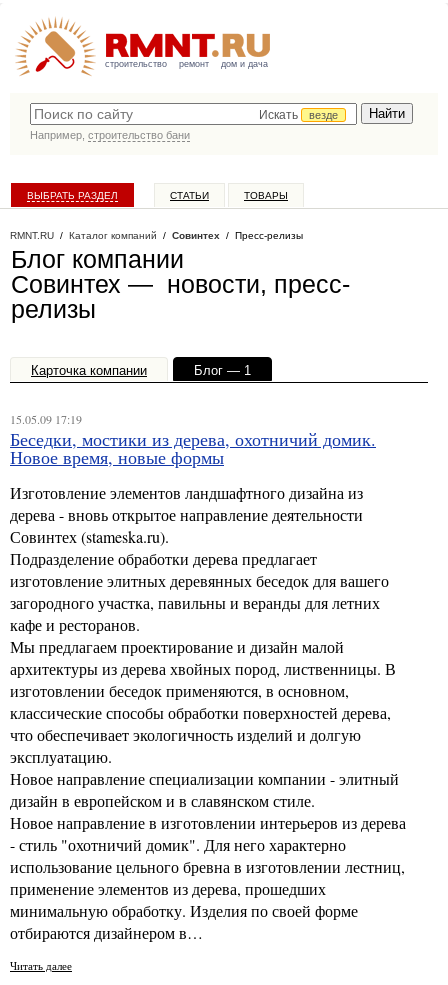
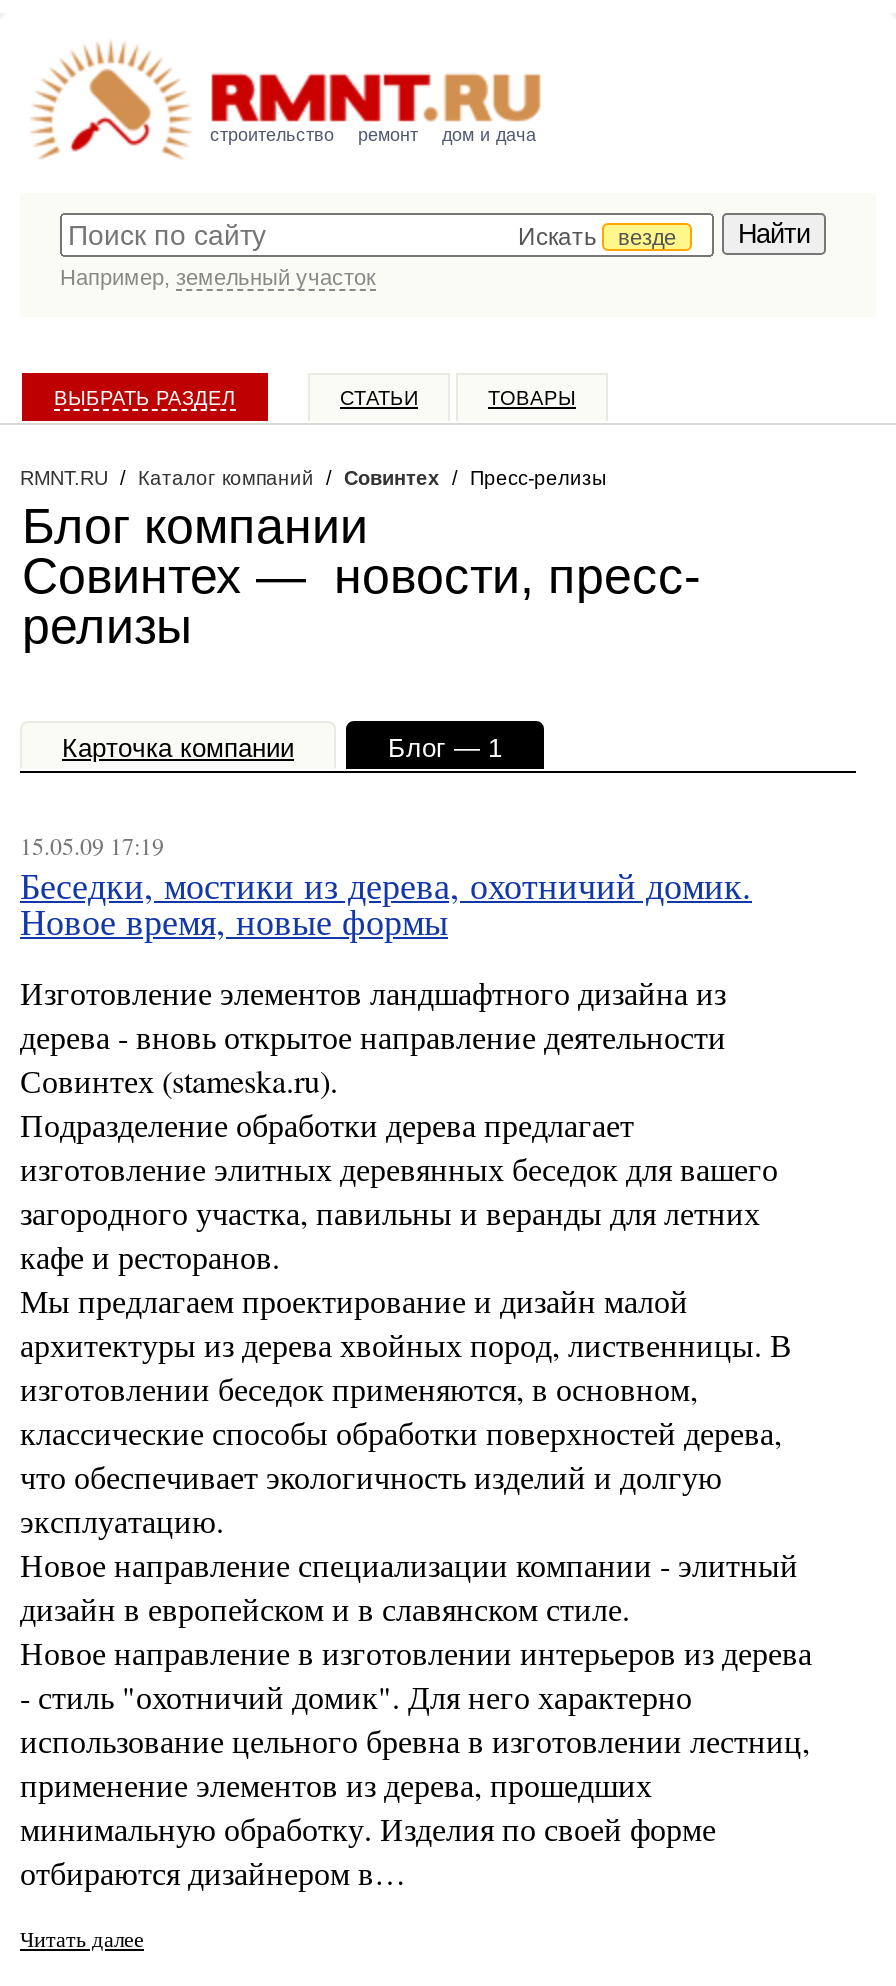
- Например, строительство бани
+ Например, земельный участок
